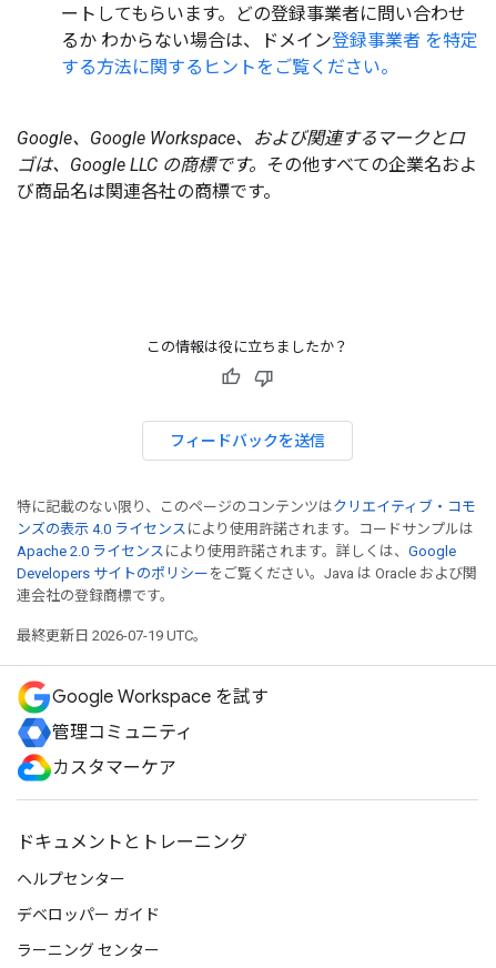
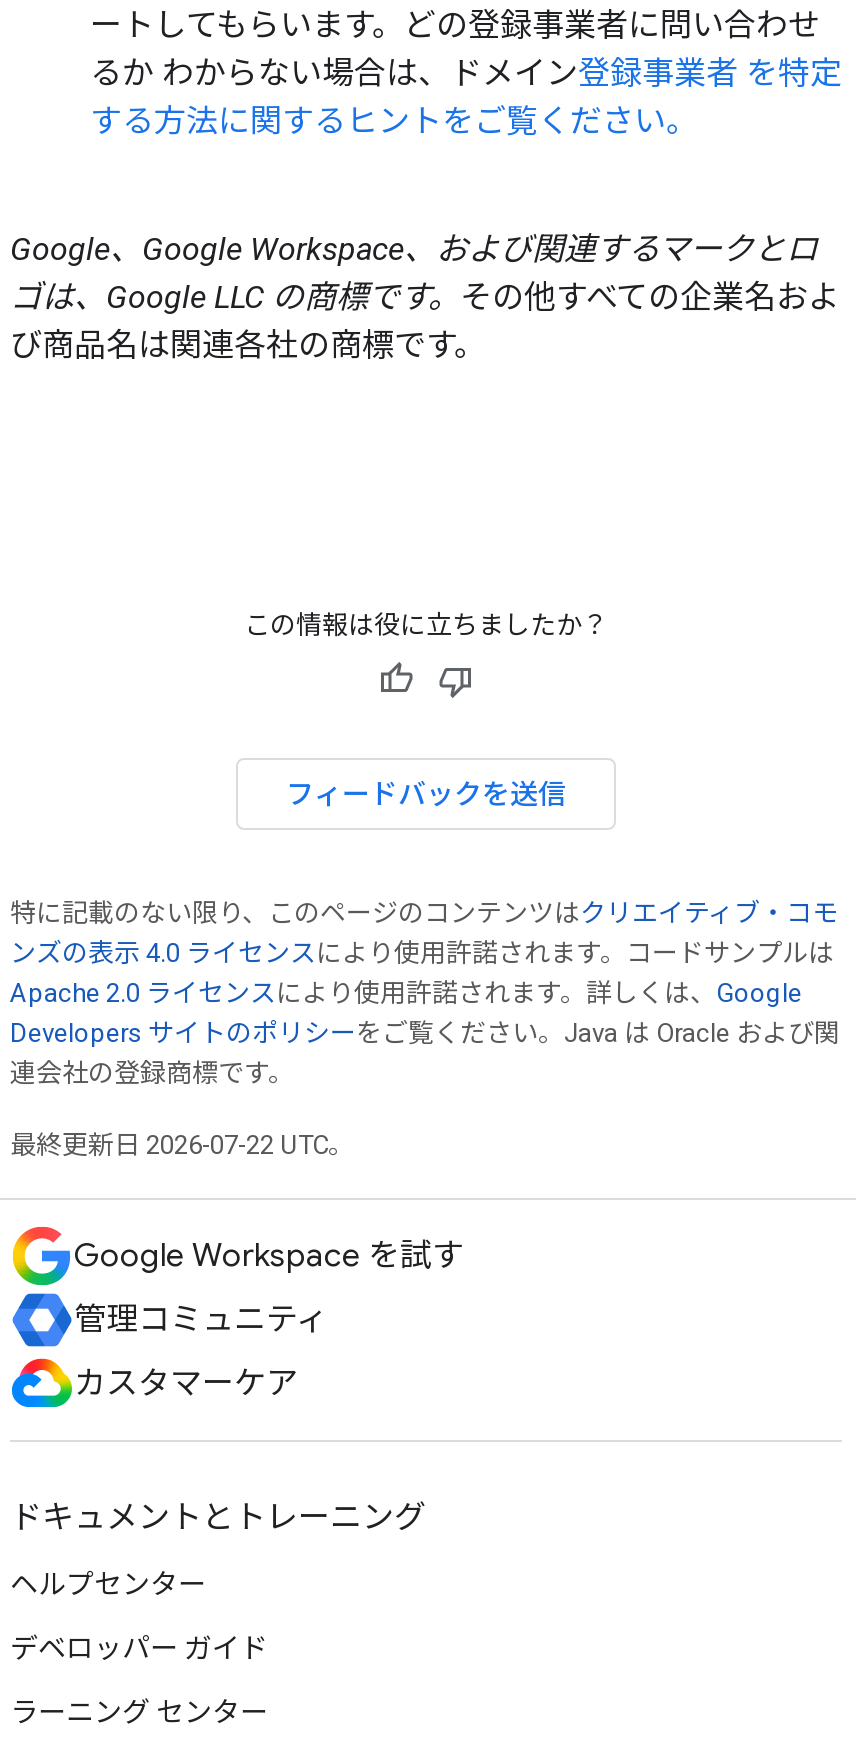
- 最終更新日 2026-07-19 UTC。
+ 最終更新日 2026-07-22 UTC。
